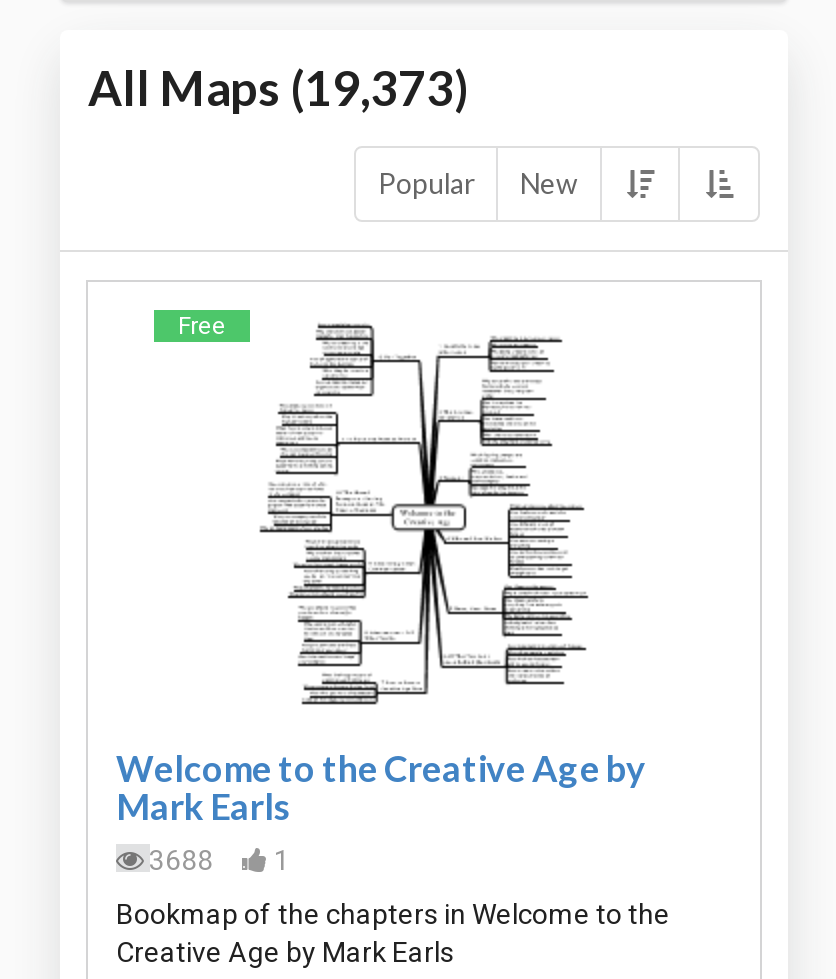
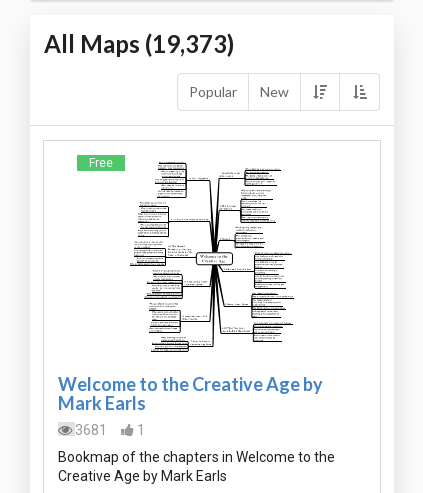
- 3688 1
+ 3681 1
